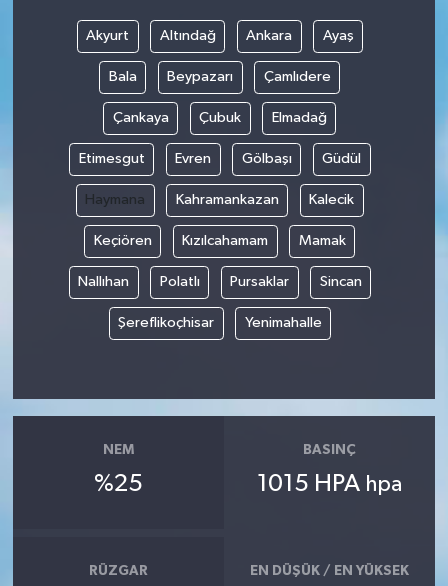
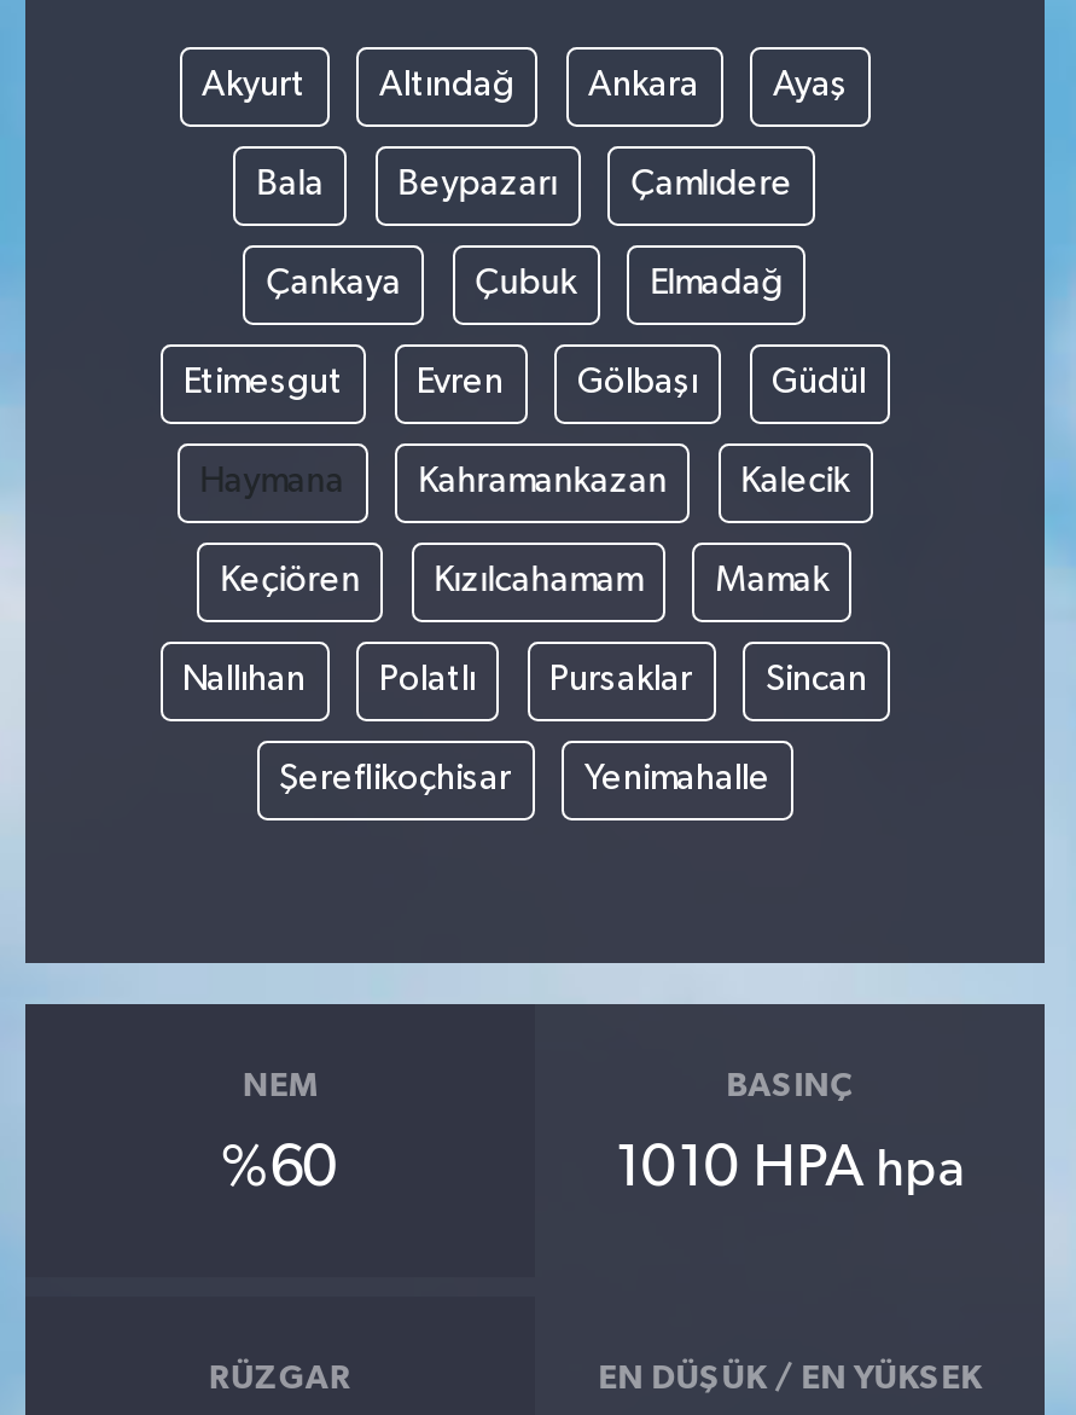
- %25
+ %60

- 1015 HPA hpa
+ 1010 HPA hpa
